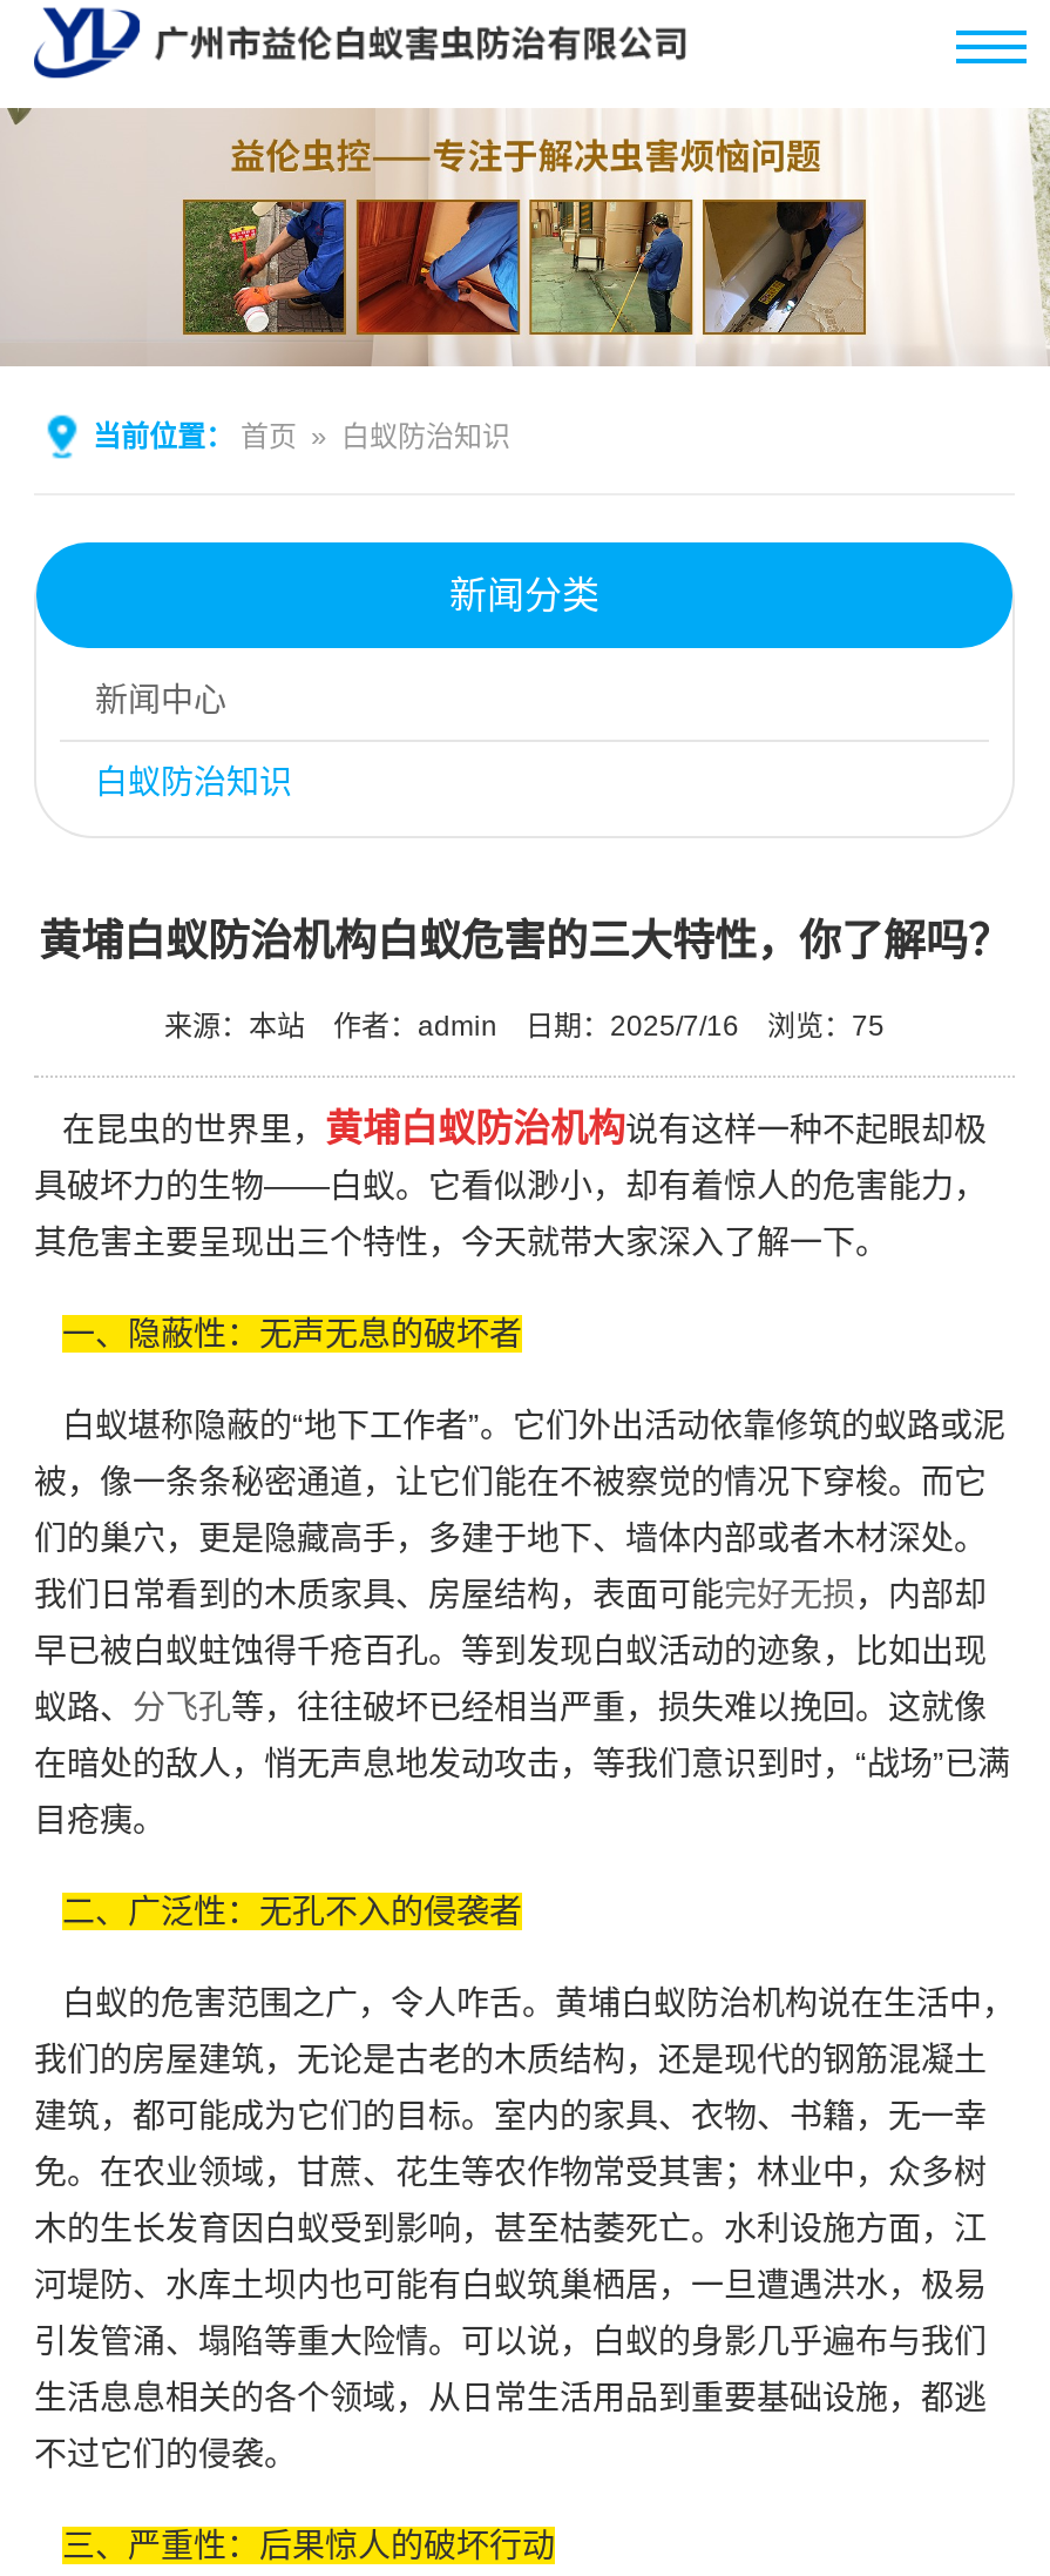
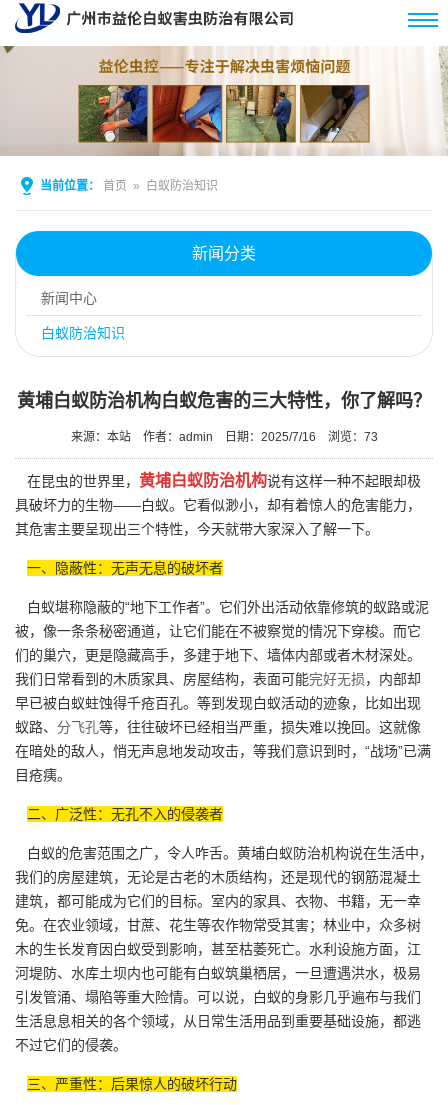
- 来源：本站 作者：admin 日期：2025/7/16 浏览：75
+ 来源：本站 作者：admin 日期：2025/7/16 浏览：73
